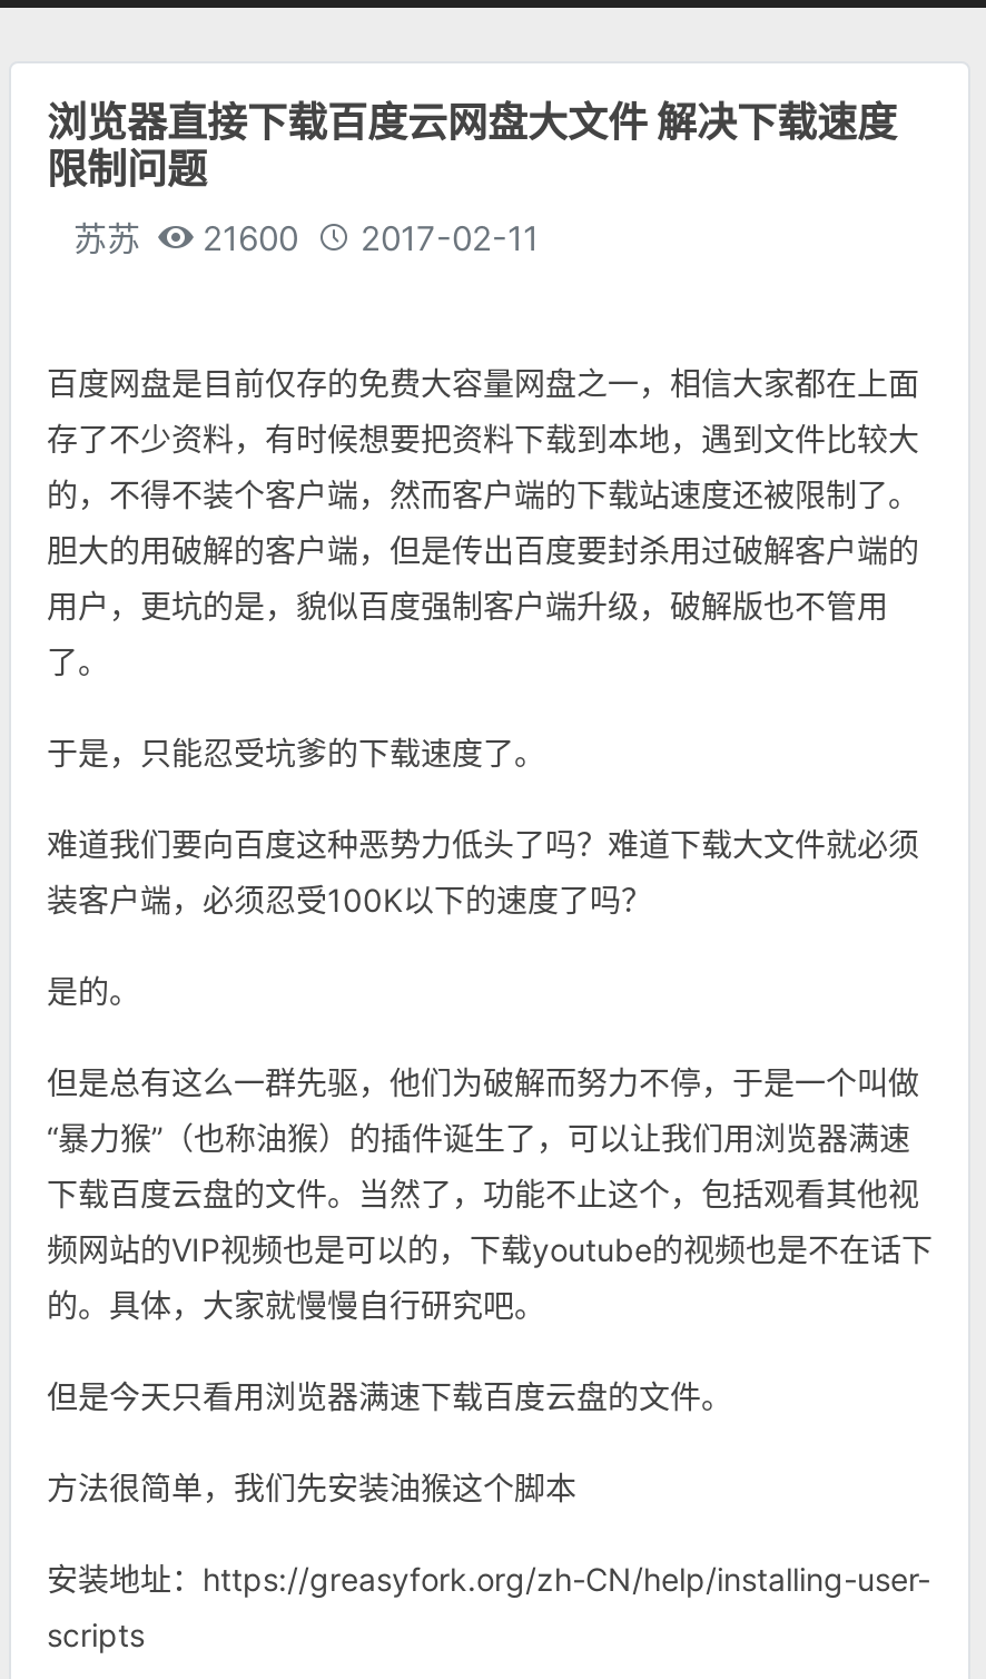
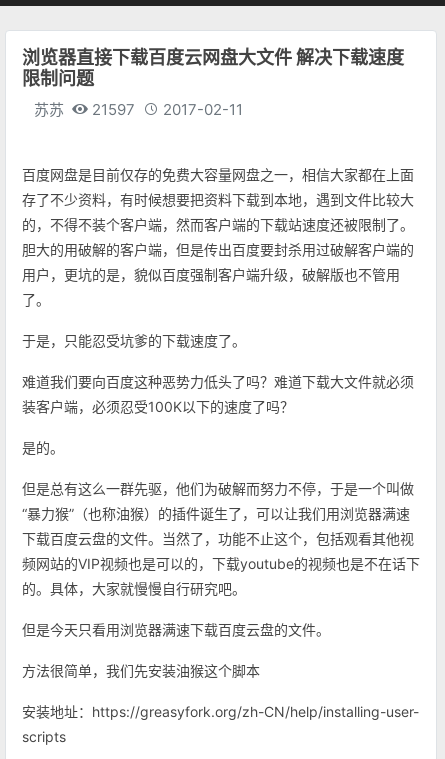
- 苏苏 21600 2017-02-11
+ 苏苏 21597 2017-02-11
